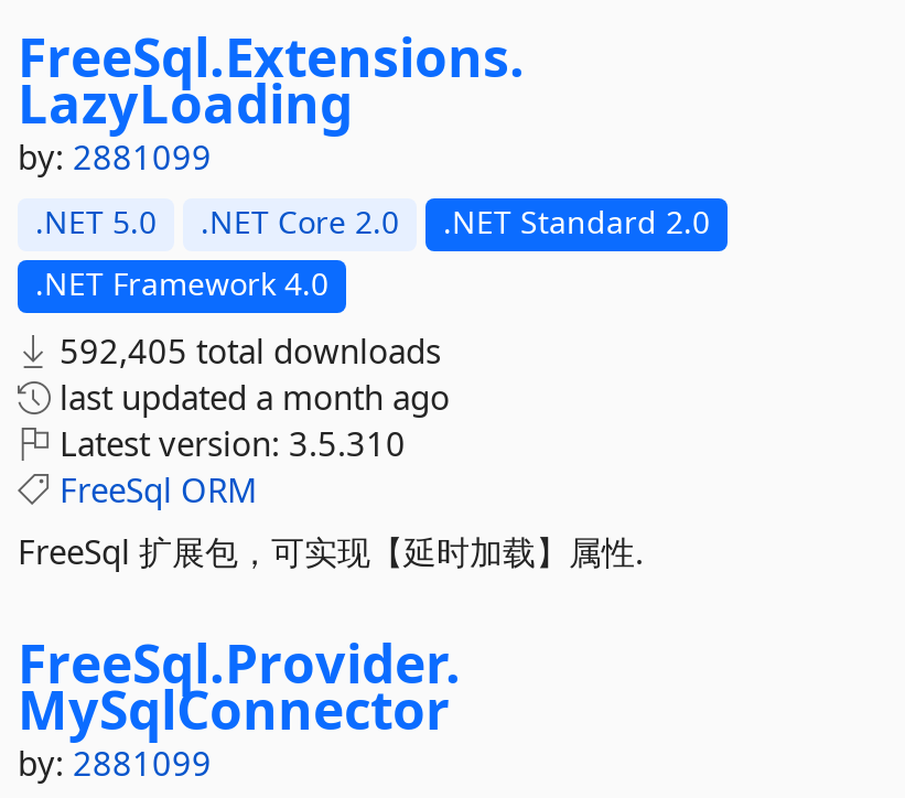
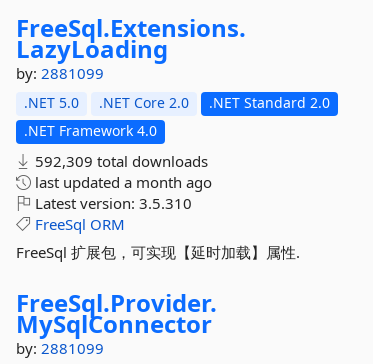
- 592,405 total downloads
+ 592,309 total downloads
